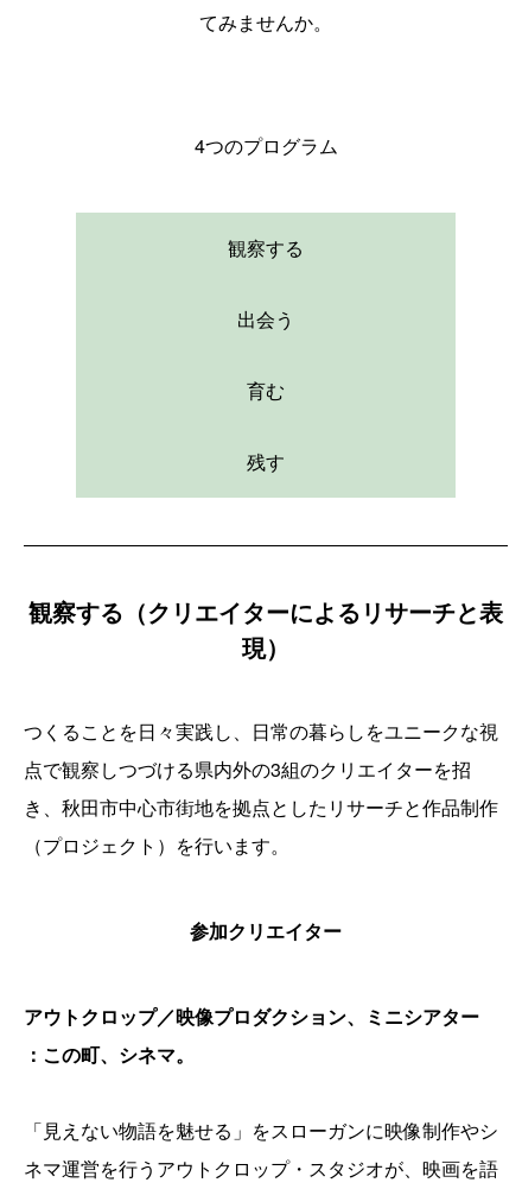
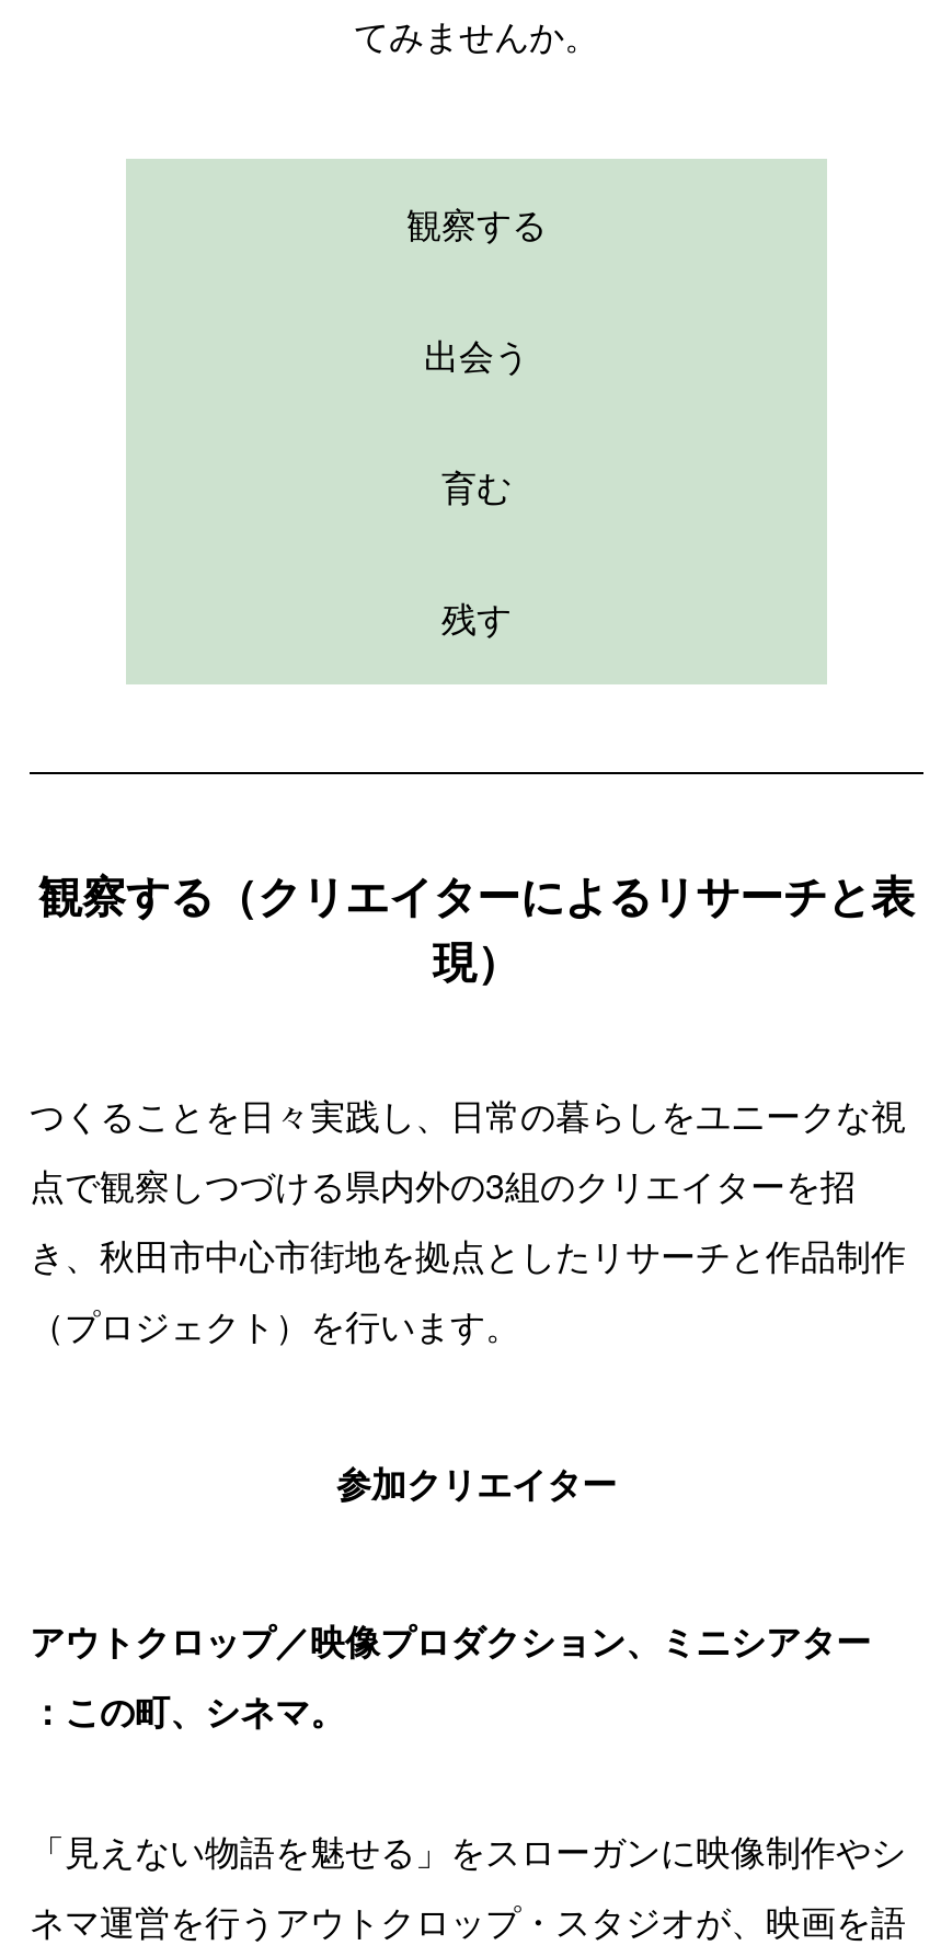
- 4つのプログラム
